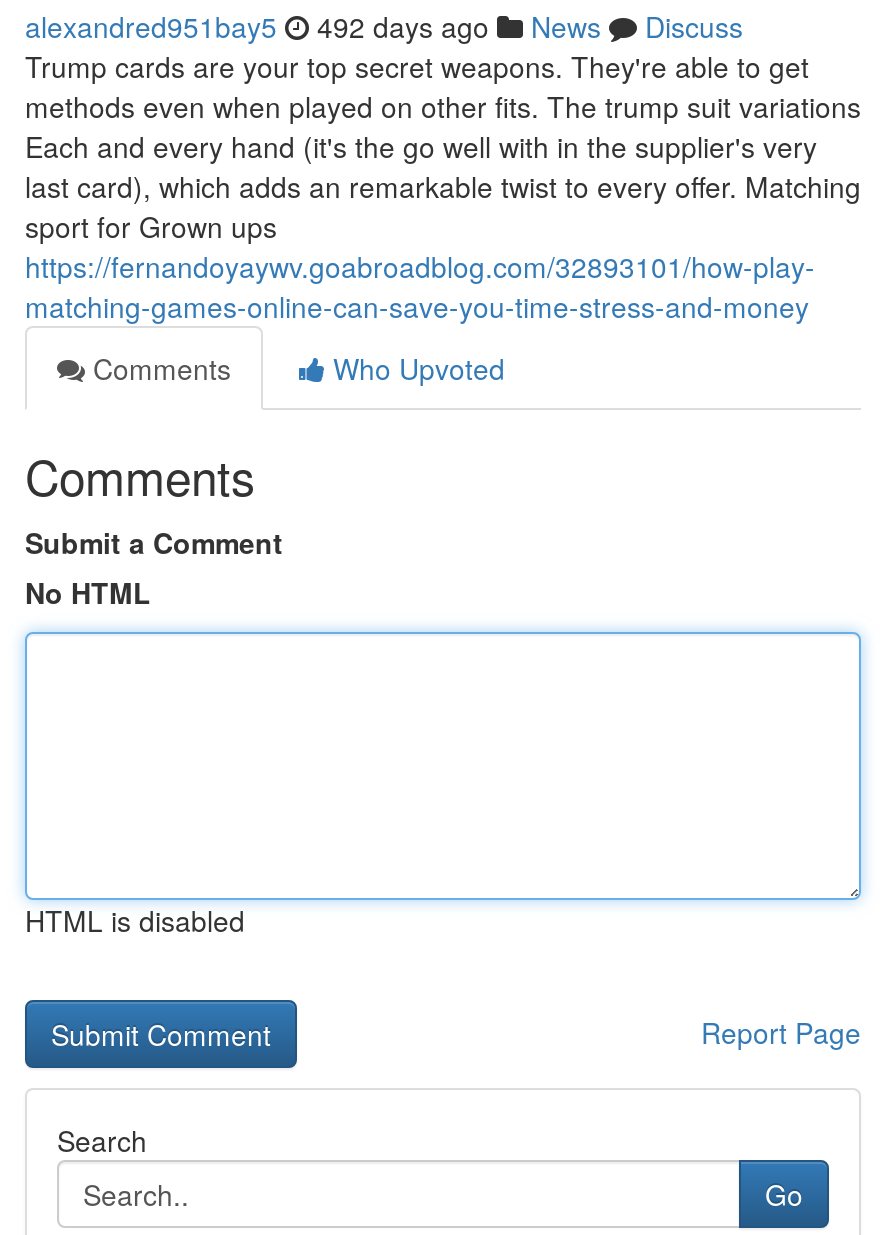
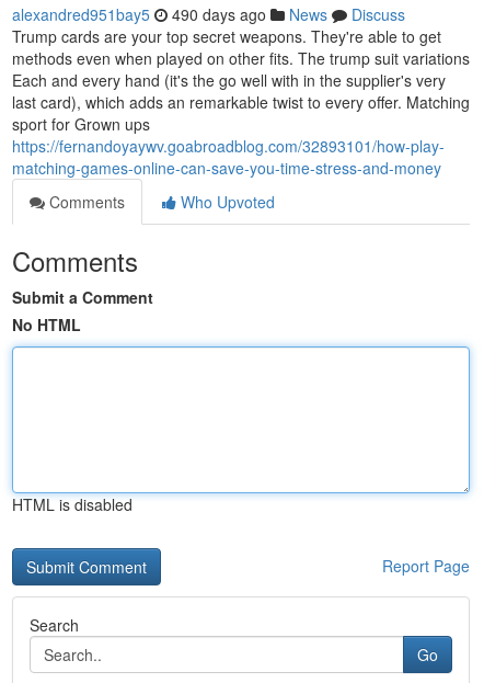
- alexandred951bay5 492 days ago News Discuss
+ alexandred951bay5 490 days ago News Discuss
